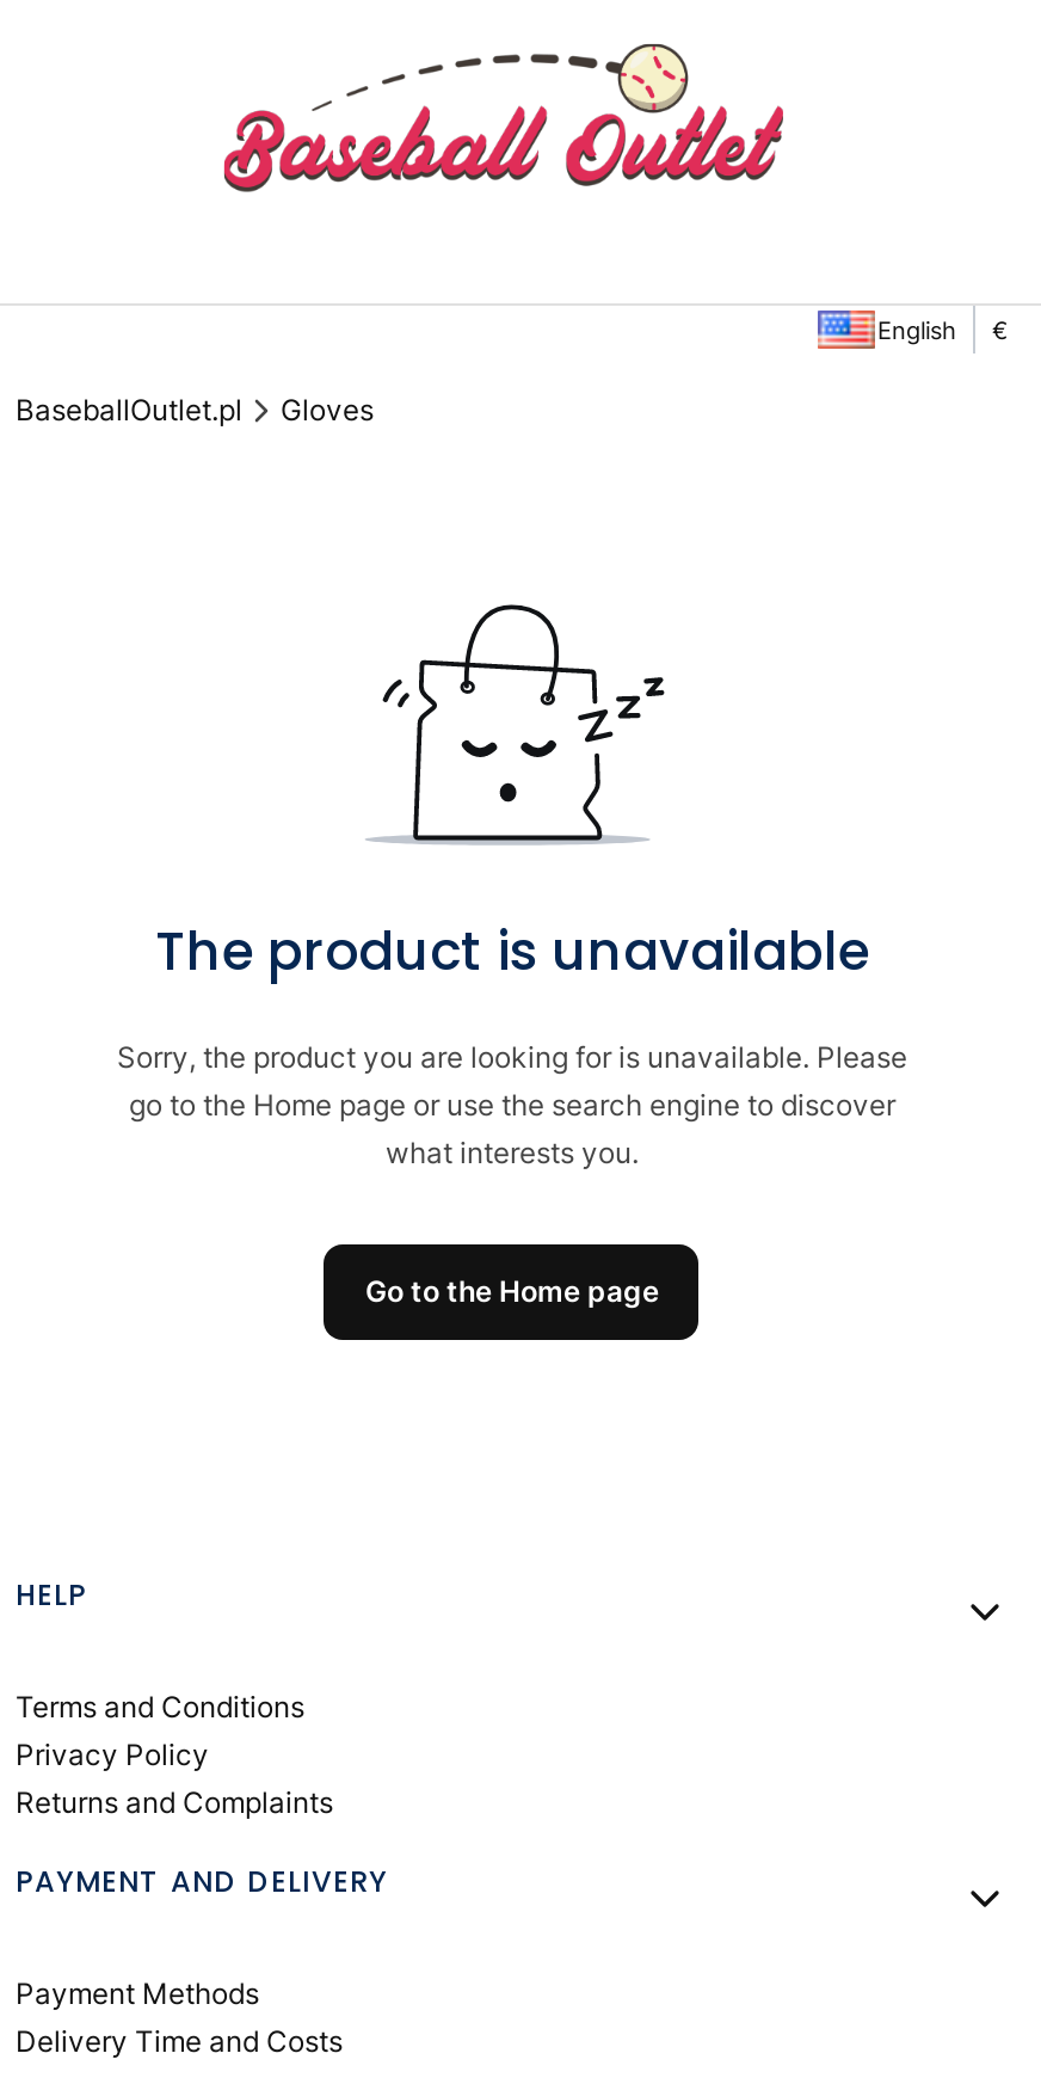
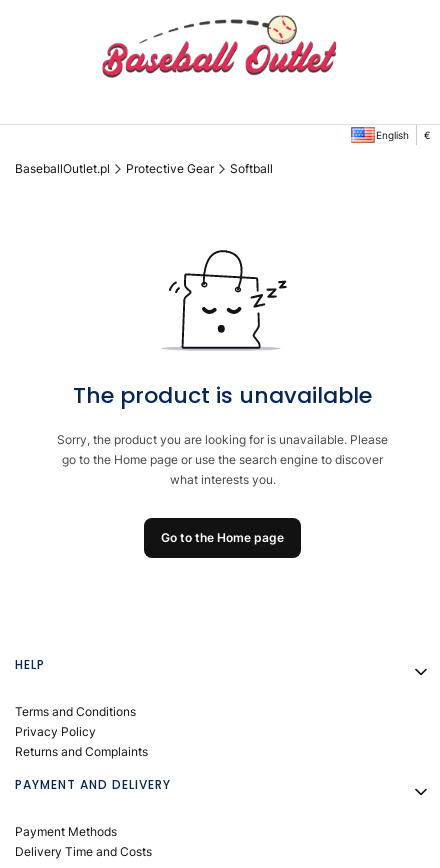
- Gloves
+ Protective Gear
+ Softball
